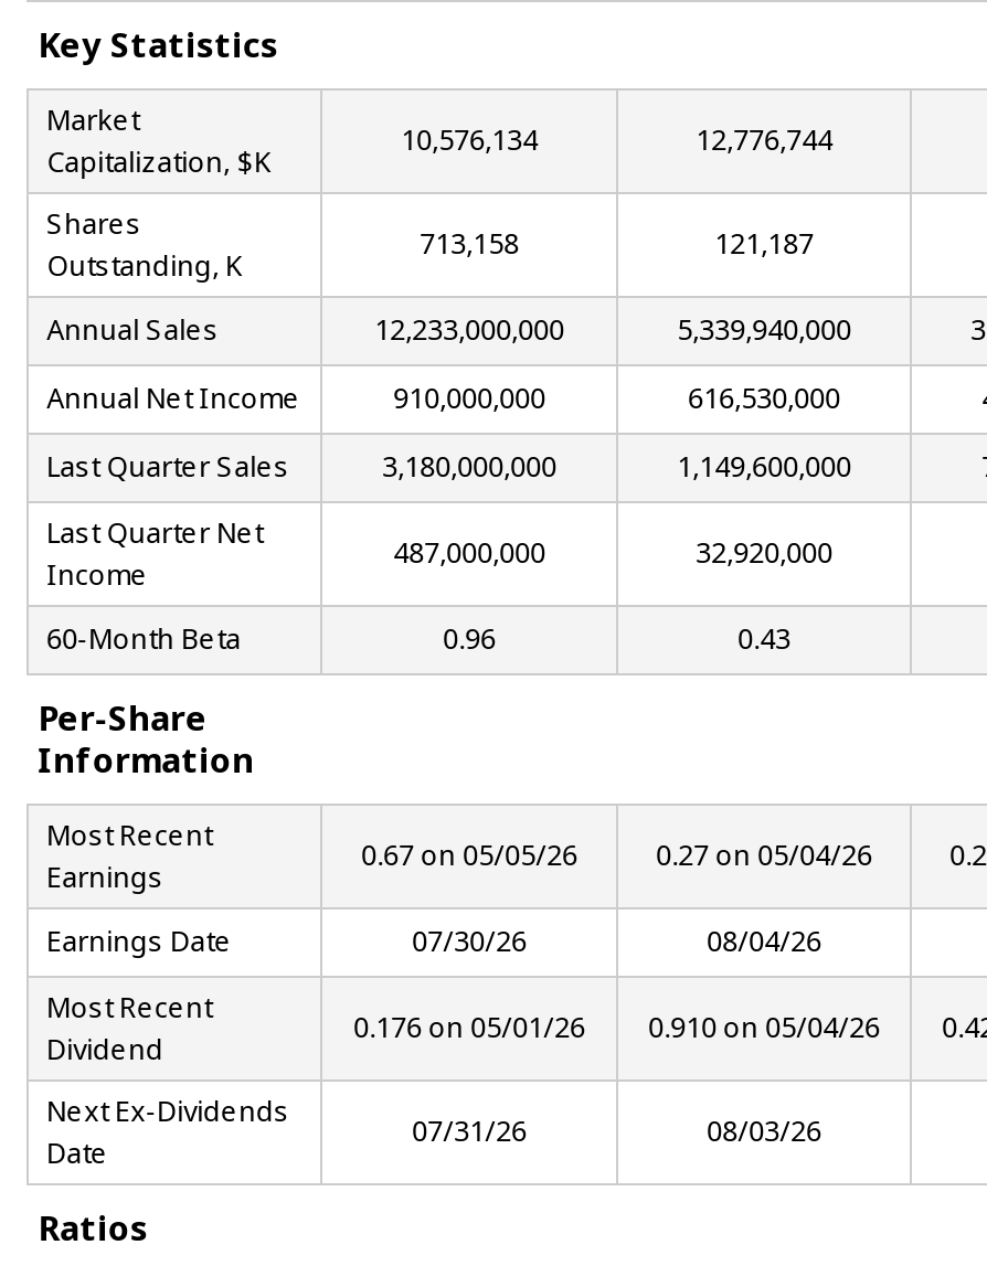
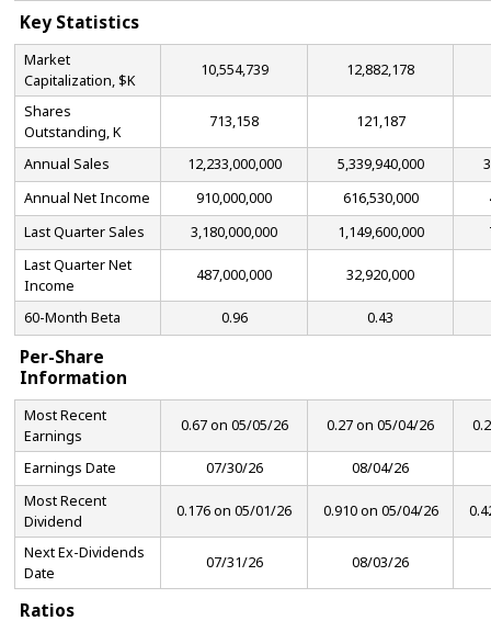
- 10,576,134
+ 10,554,739

- 12,776,744
+ 12,882,178
